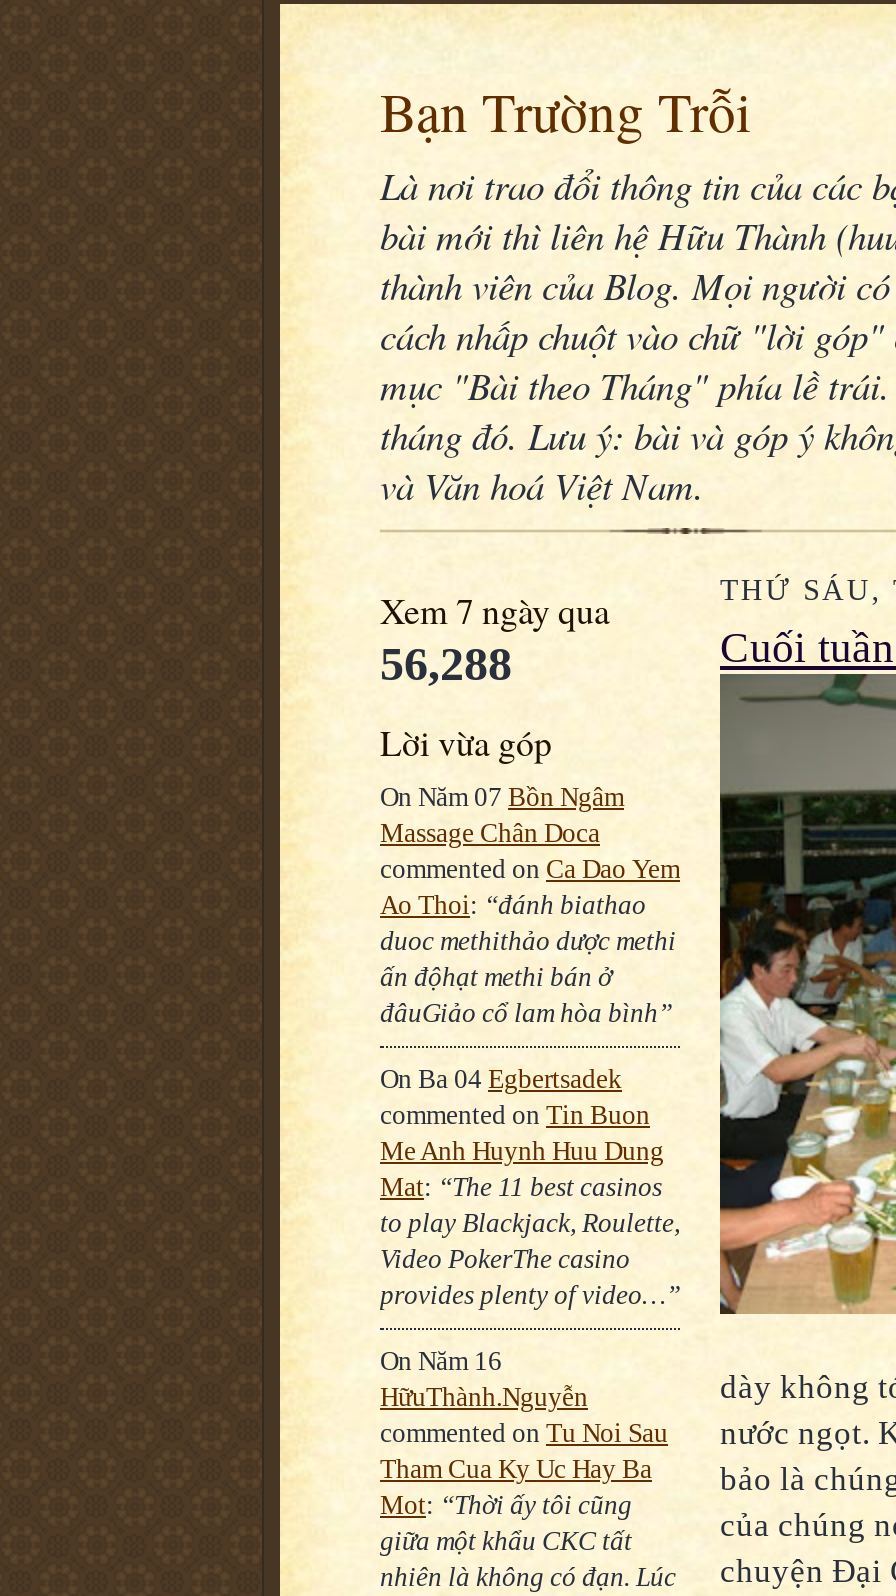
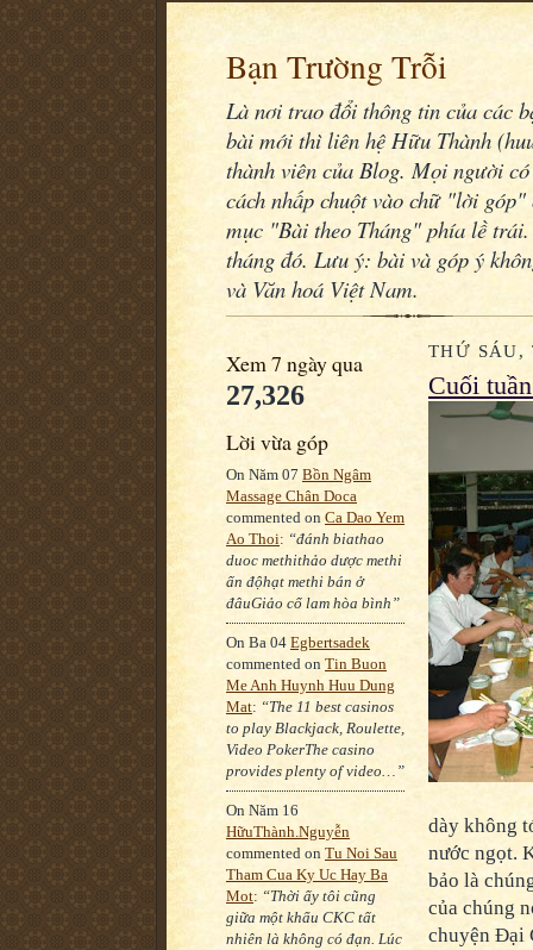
- 56,288
+ 27,326
